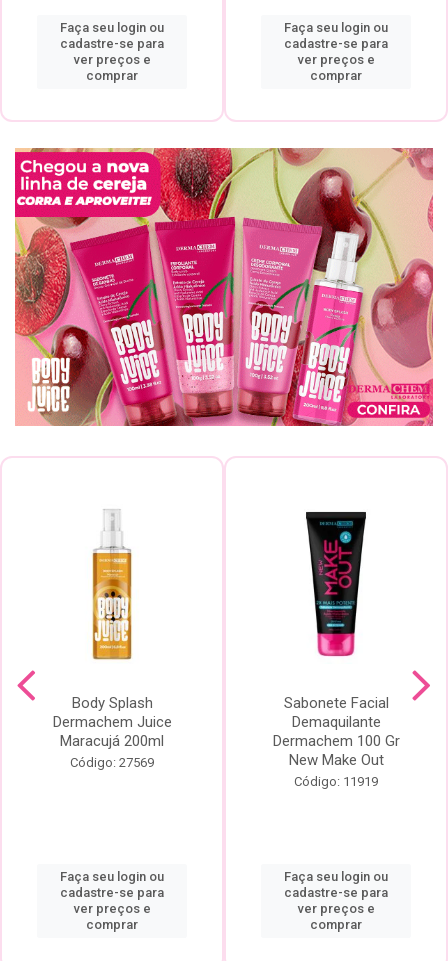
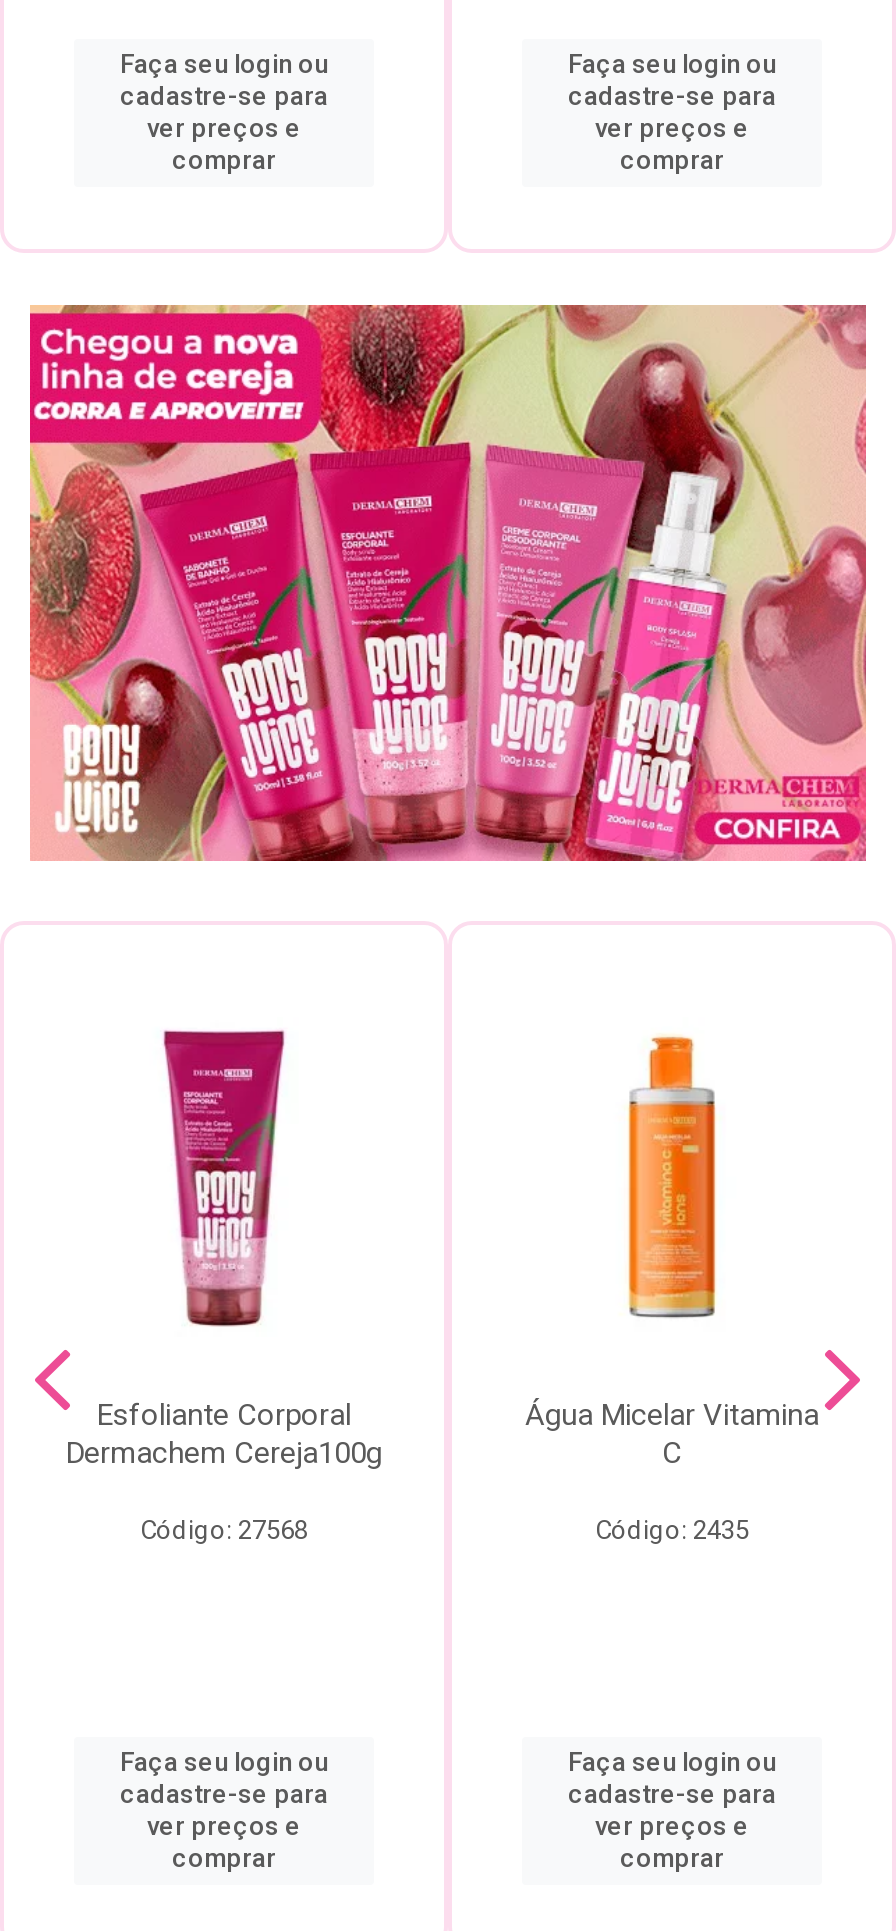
- [image]
- Body Splash
- Dermachem Juice
- Maracujá 200ml
- Código: 27569
+ [image]
+ Esfoliante Corporal
+ Dermachem Cereja100g
+ Código: 27568

- [image]
- Sabonete Facial
- Demaquilante
- Dermachem 100 Gr
- New Make Out
- Código: 11919
+ [image]
+ Água Micelar Vitamina
+ C
+ Código: 2435
